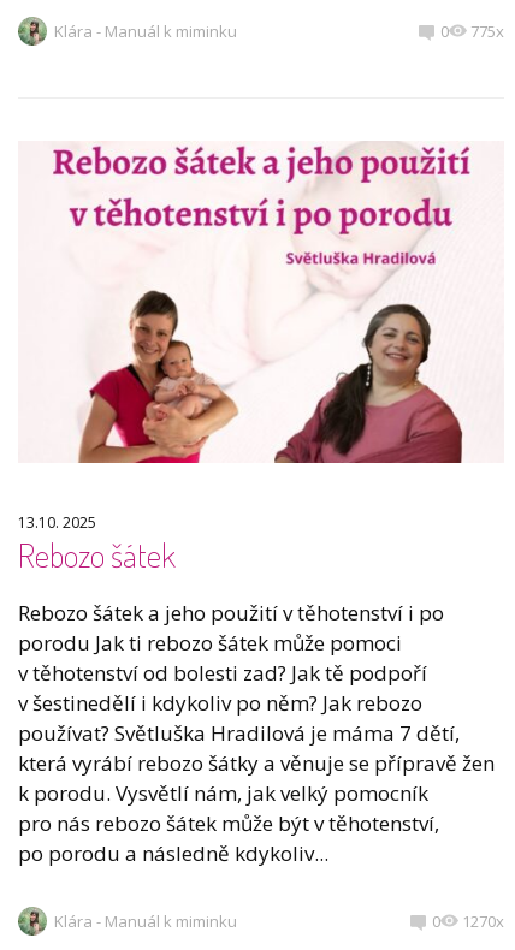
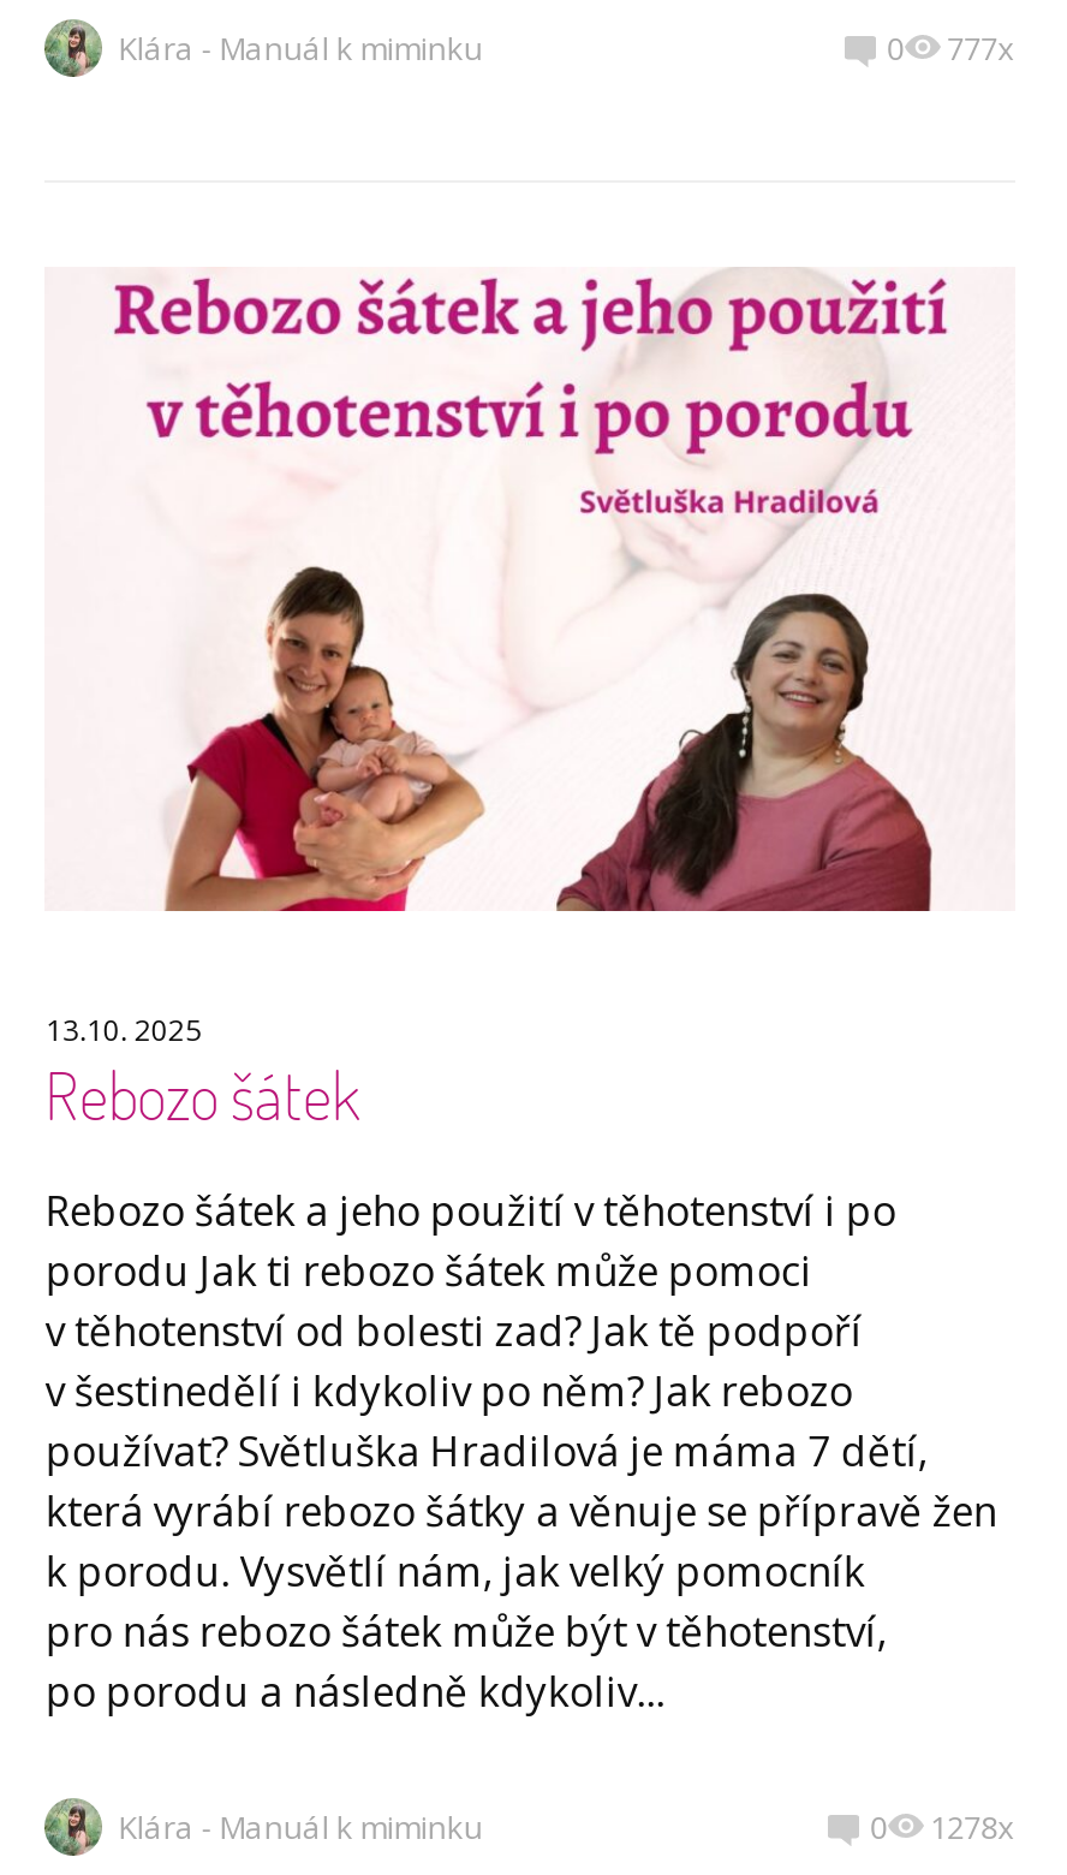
- 775x
+ 777x

- 1270x
+ 1278x
